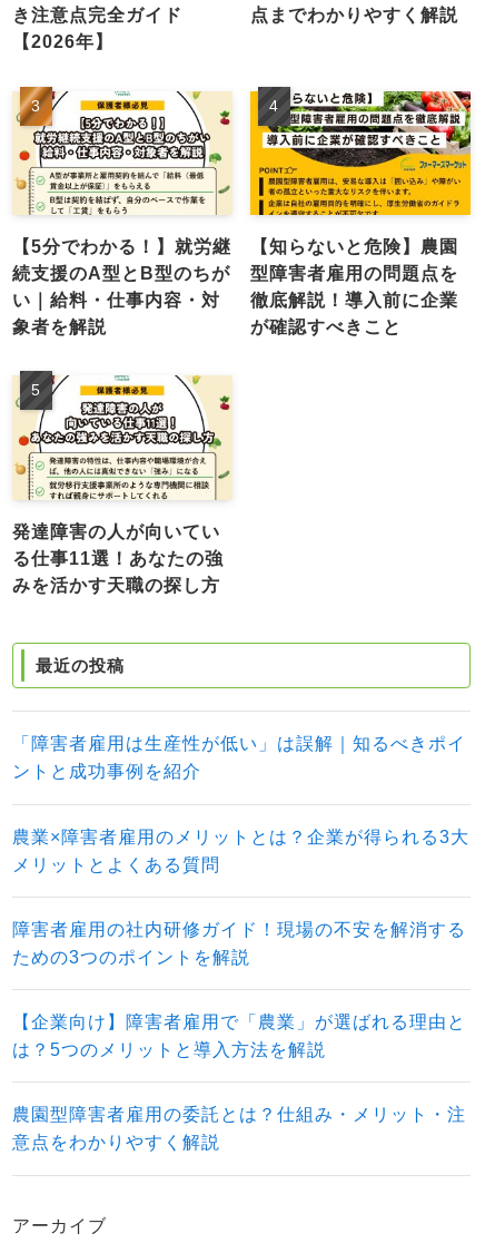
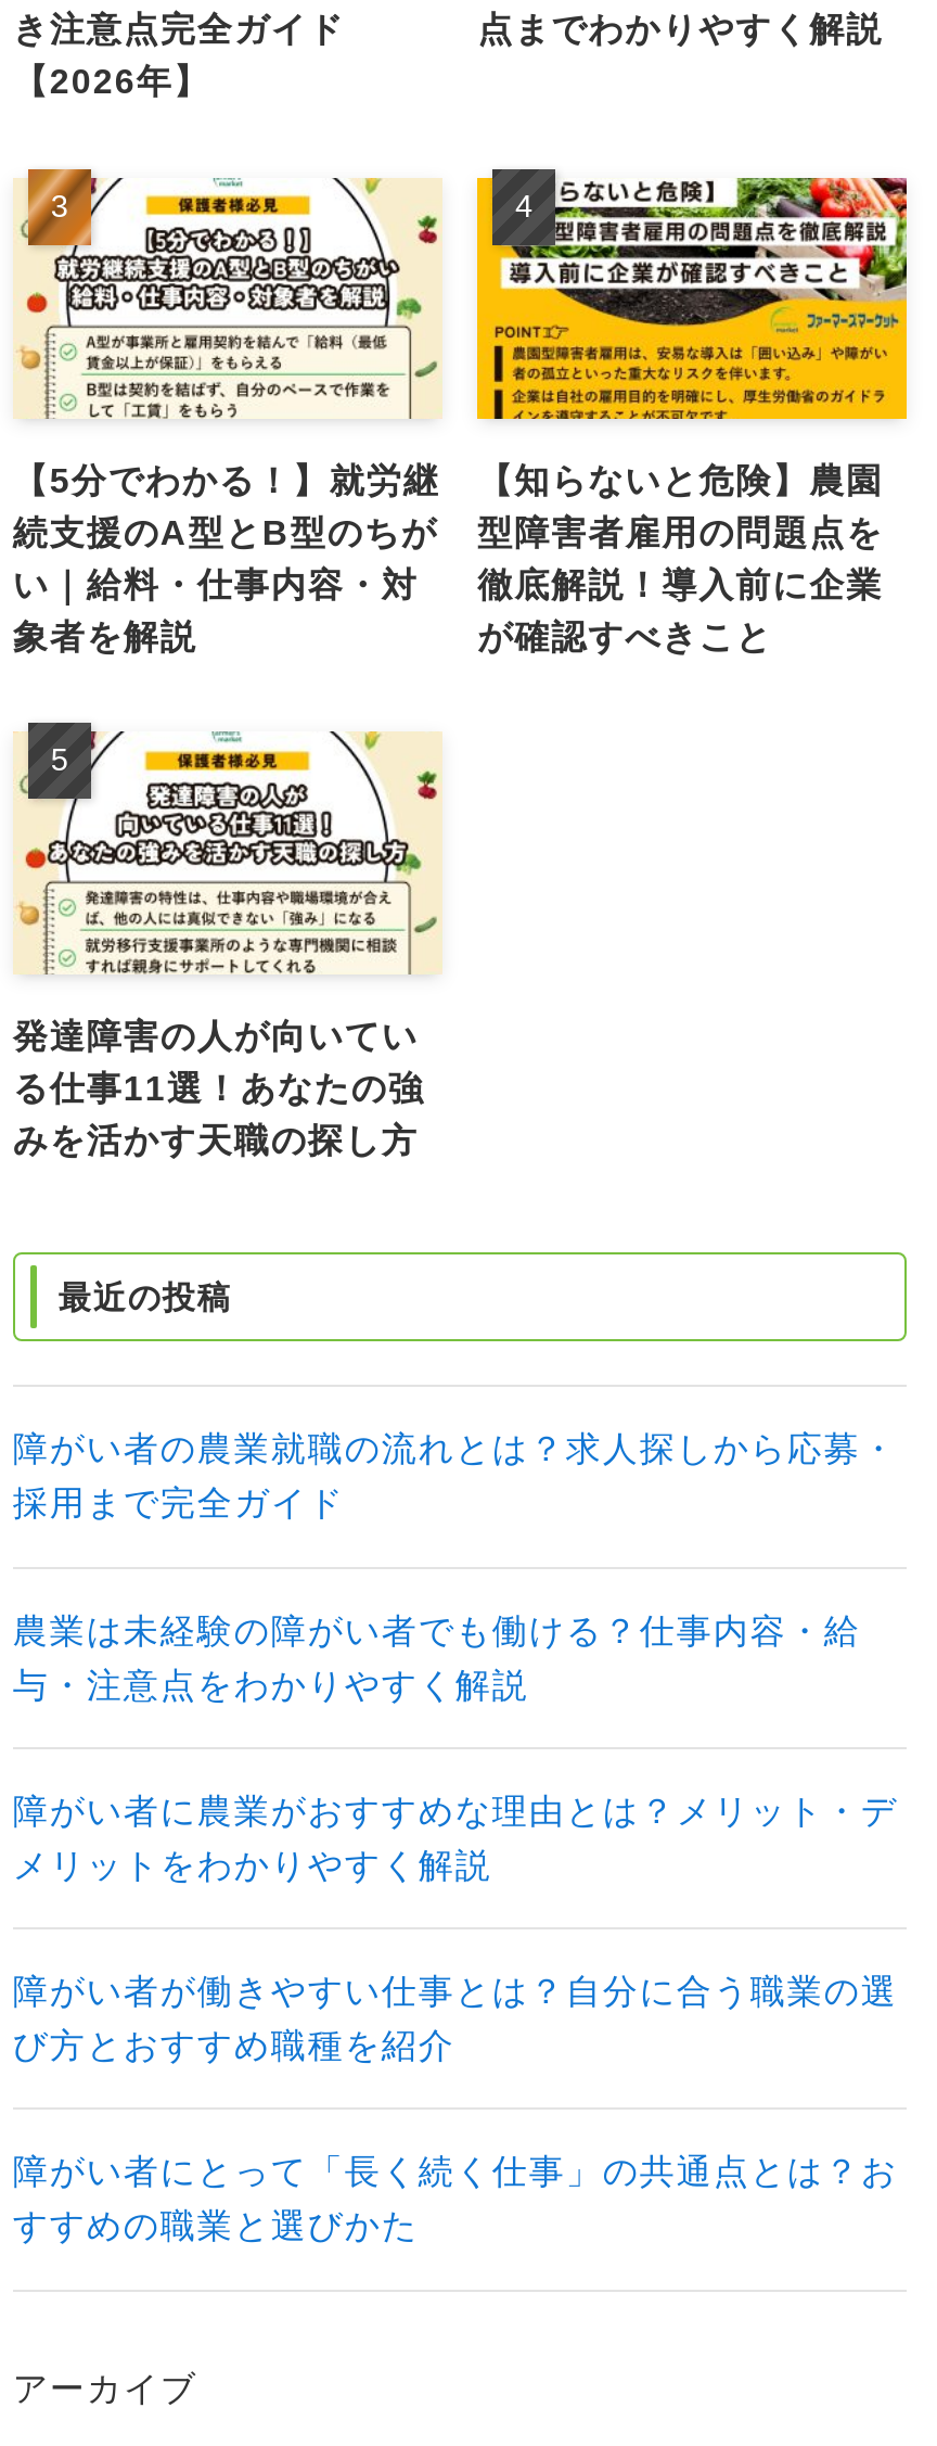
- 「障害者雇用は生産性が低い」は誤解｜知るべきポイ
- ントと成功事例を紹介
+ 障がい者の農業就職の流れとは？求人探しから応募・
+ 採用まで完全ガイド

- 農業×障害者雇用のメリットとは？企業が得られる3大
- メリットとよくある質問
+ 農業は未経験の障がい者でも働ける？仕事内容・給
+ 与・注意点をわかりやすく解説

- 障害者雇用の社内研修ガイド！現場の不安を解消する
- ための3つのポイントを解説
+ 障がい者に農業がおすすめな理由とは？メリット・デ
+ メリットをわかりやすく解説

- 【企業向け】障害者雇用で「農業」が選ばれる理由と
- は？5つのメリットと導入方法を解説
+ 障がい者が働きやすい仕事とは？自分に合う職業の選
+ び方とおすすめ職種を紹介

- 農園型障害者雇用の委託とは？仕組み・メリット・注
- 意点をわかりやすく解説
+ 障がい者にとって「長く続く仕事」の共通点とは？お
+ すすめの職業と選びかた
